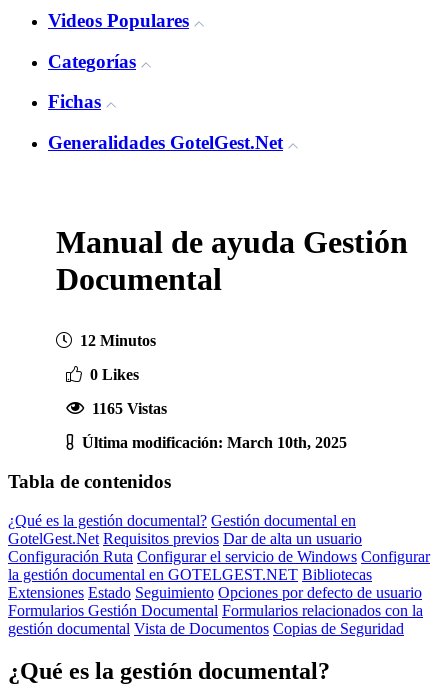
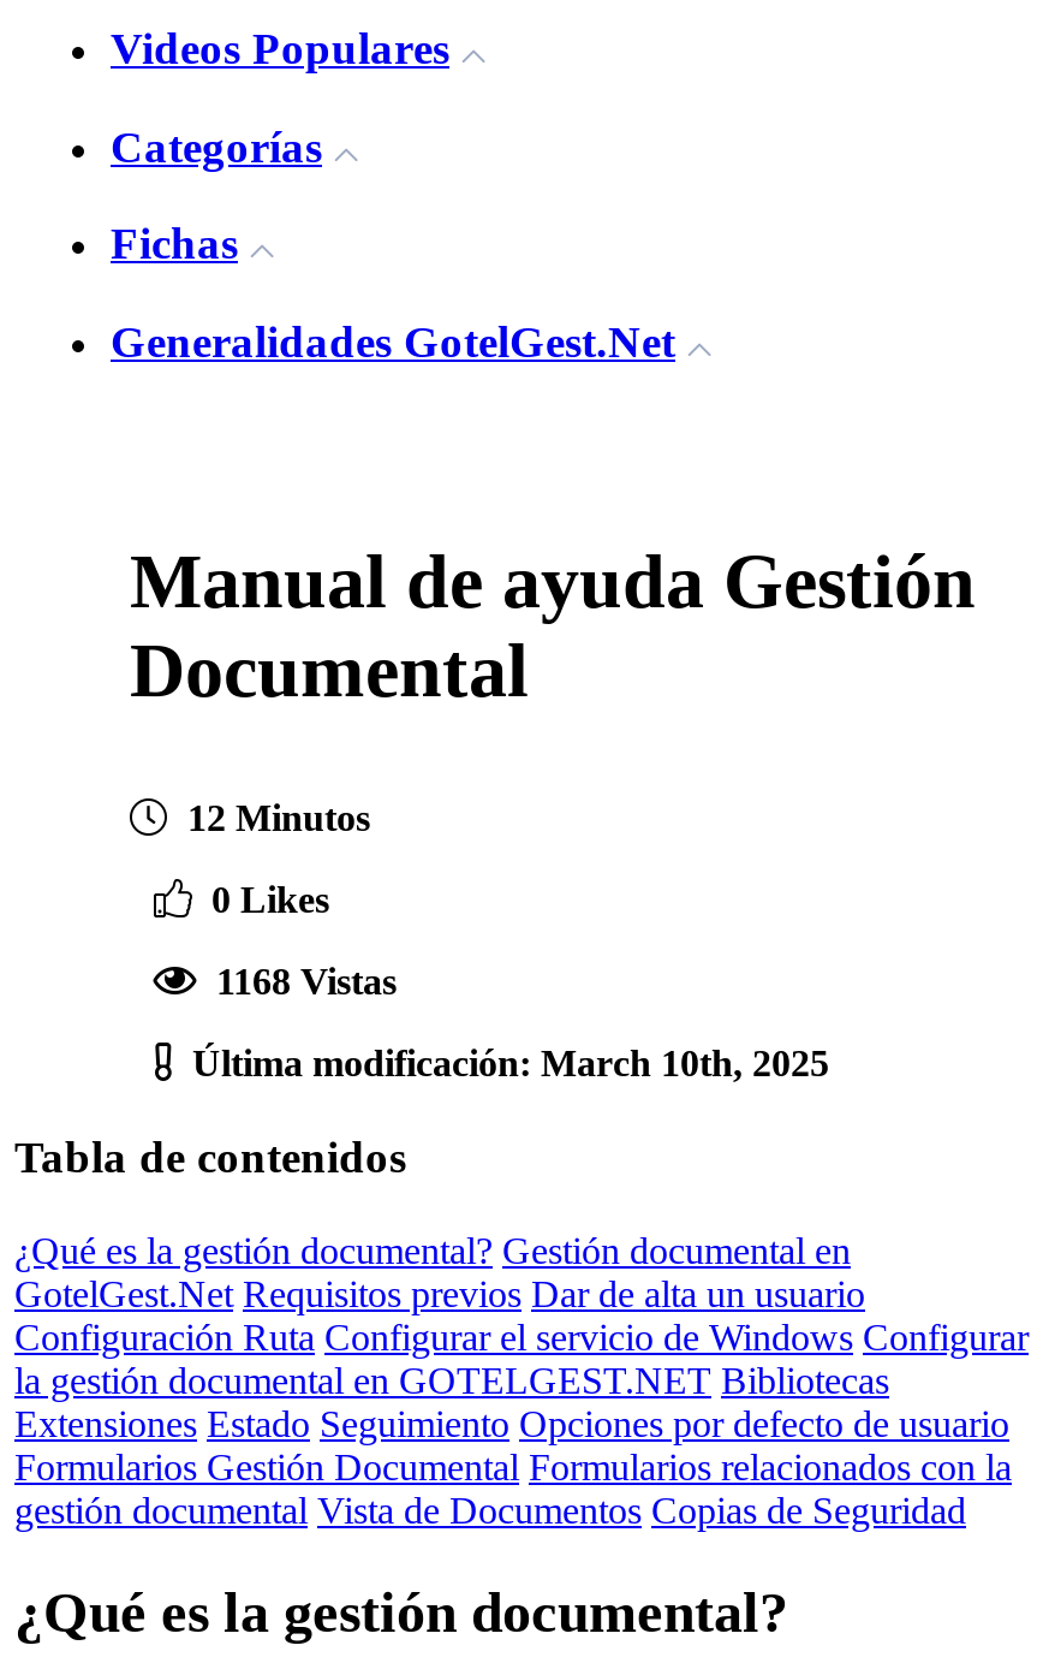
- 1165 Vistas
+ 1168 Vistas
